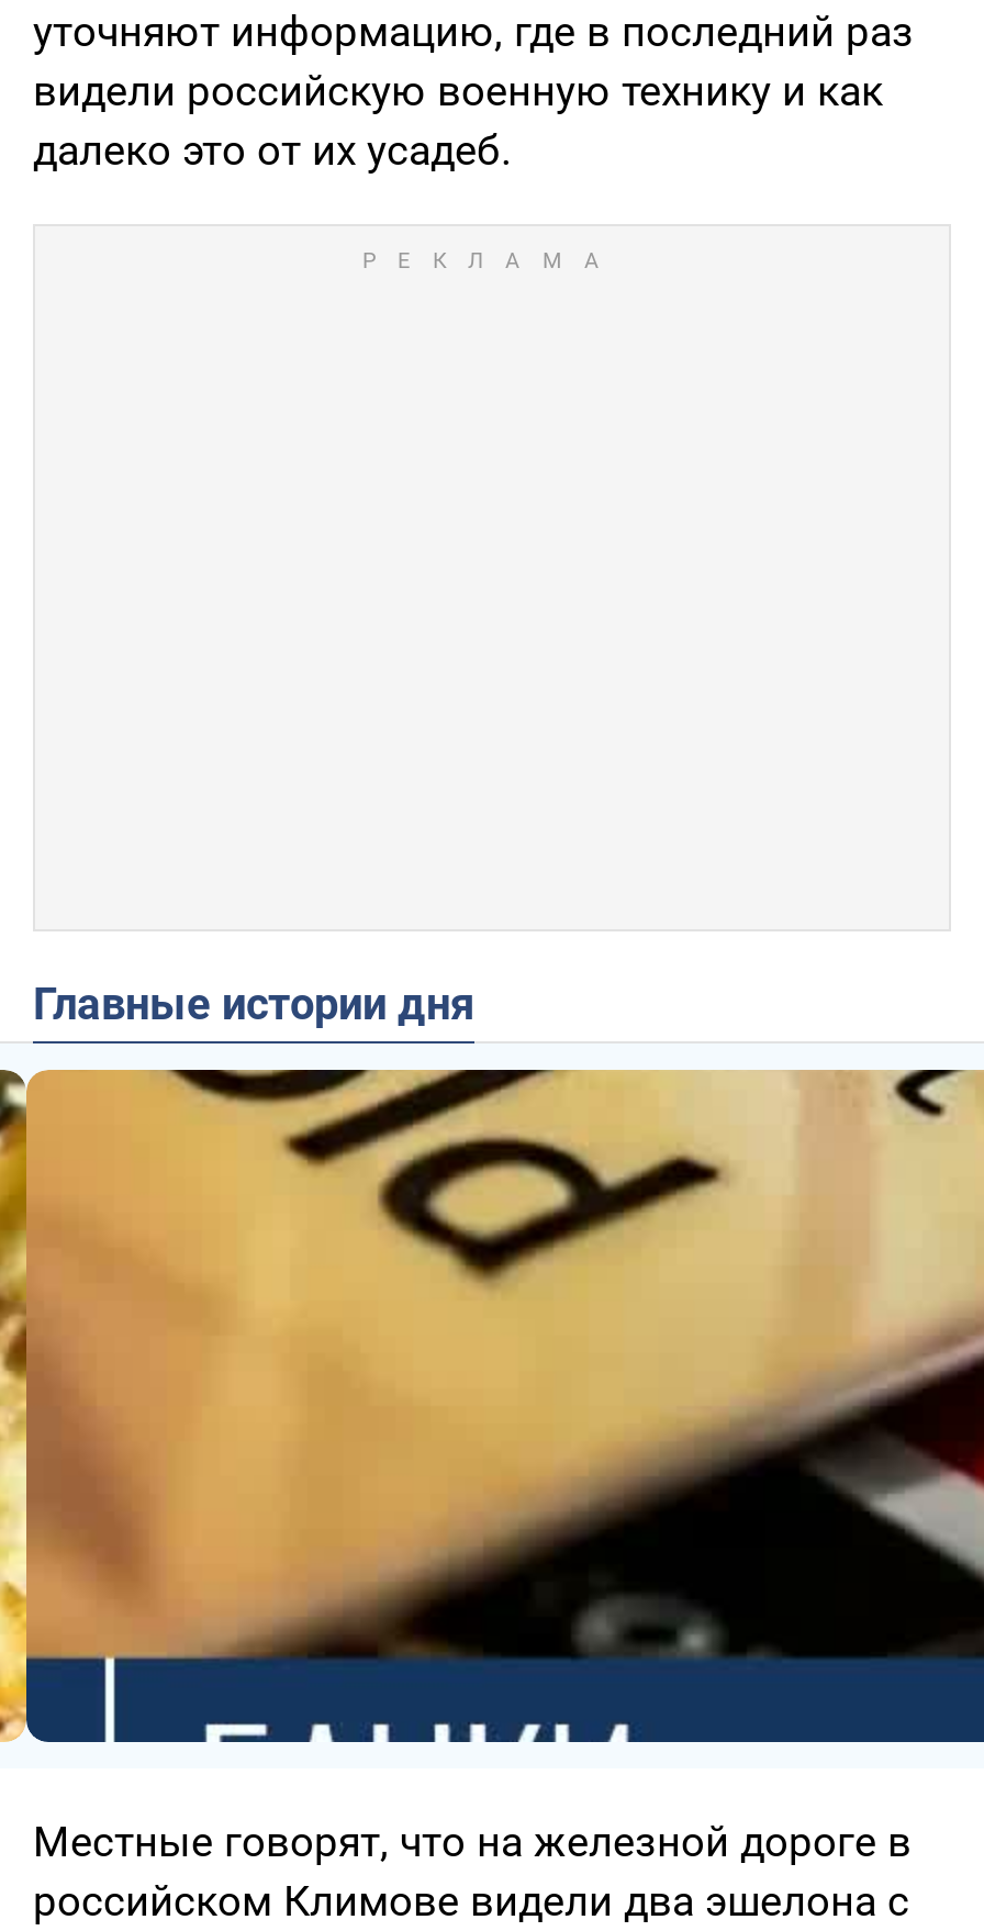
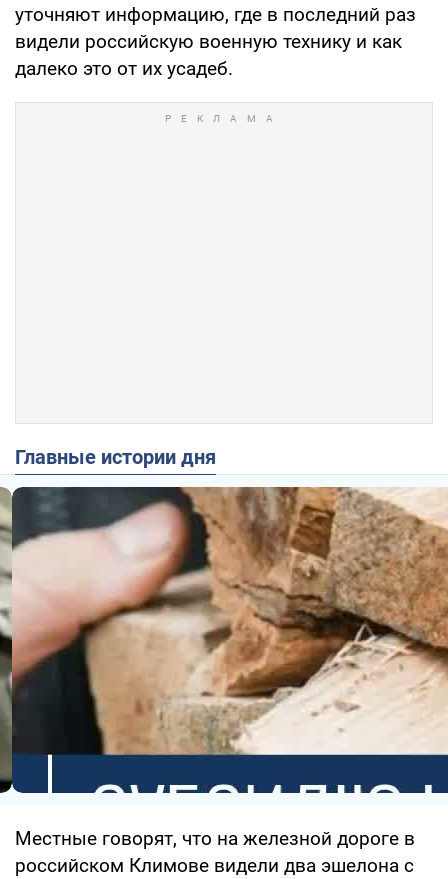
- [image]
+ [image]
